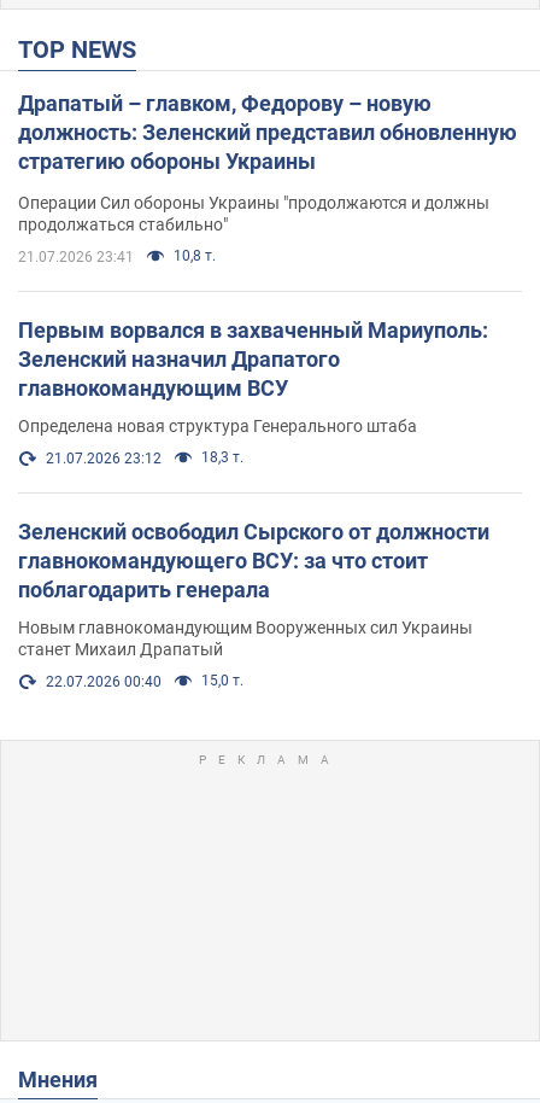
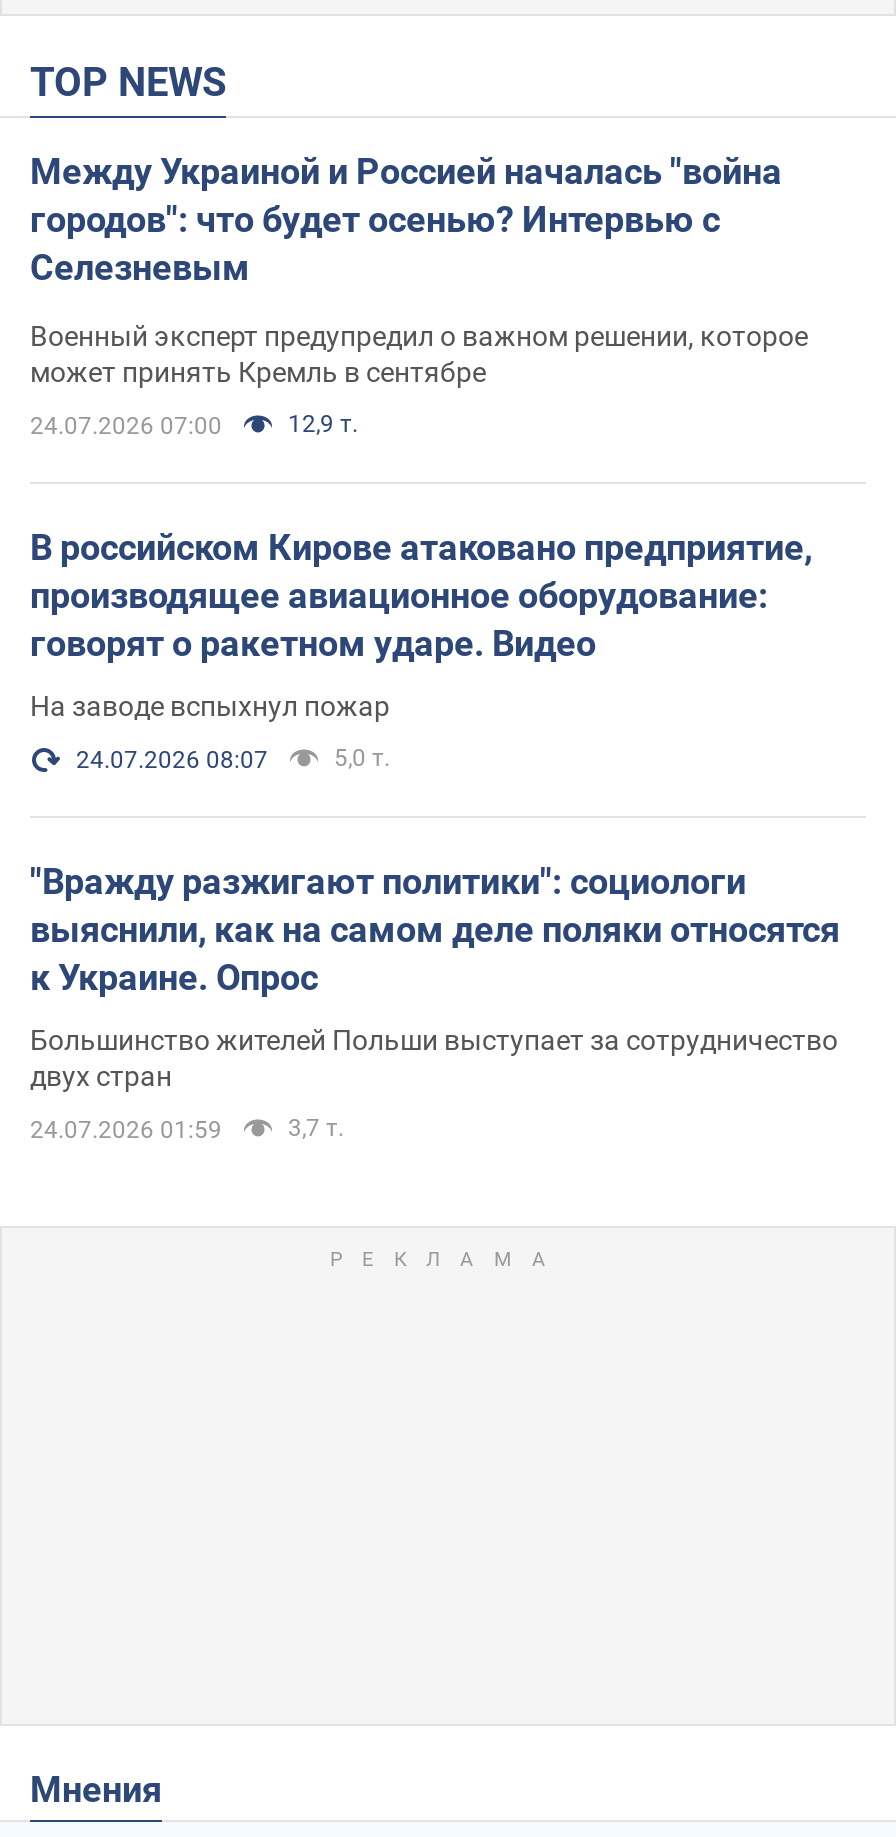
- Драпатый – главком, Федорову – новую
- должность: Зеленский представил обновленную
- стратегию обороны Украины
+ Между Украиной и Россией началась "война
+ городов": что будет осенью? Интервью с
+ Селезневым

- Операции Сил обороны Украины "продолжаются и должны
- продолжаться стабильно"
+ Военный эксперт предупредил о важном решении, которое
+ может принять Кремль в сентябре

- 21.07.2026 23:41
- 10,8 т.
+ 24.07.2026 07:00
+ 12,9 т.

- Первым ворвался в захваченный Мариуполь:
- Зеленский назначил Драпатого
- главнокомандующим ВСУ
+ В российском Кирове атаковано предприятие,
+ производящее авиационное оборудование:
+ говорят о ракетном ударе. Видео

- Определена новая структура Генерального штаба
+ На заводе вспыхнул пожар

- 21.07.2026 23:12
- 18,3 т.
+ 24.07.2026 08:07
+ 5,0 т.

- Зеленский освободил Сырского от должности
- главнокомандующего ВСУ: за что стоит
- поблагодарить генерала
+ "Вражду разжигают политики": социологи
+ выяснили, как на самом деле поляки относятся
+ к Украине. Опрос

- Новым главнокомандующим Вооруженных сил Украины
- станет Михаил Драпатый
+ Большинство жителей Польши выступает за сотрудничество
+ двух стран

- 22.07.2026 00:40
- 15,0 т.
+ 24.07.2026 01:59
+ 3,7 т.
